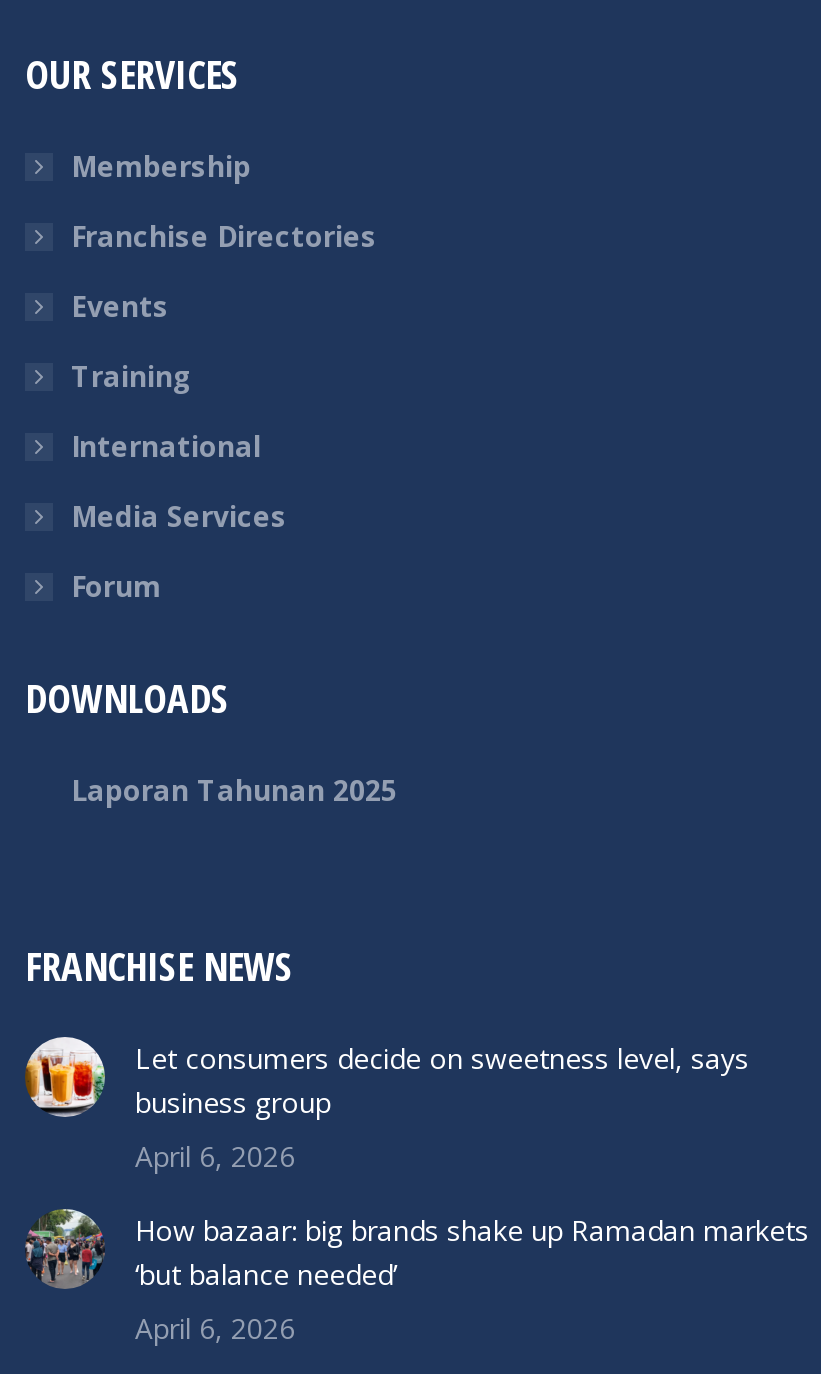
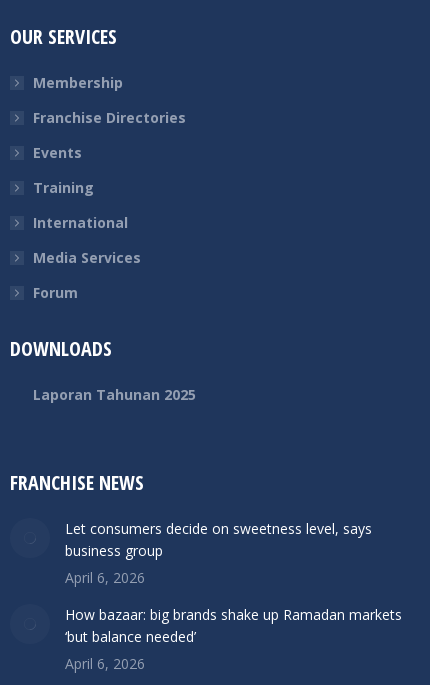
- [image]

- [image]
